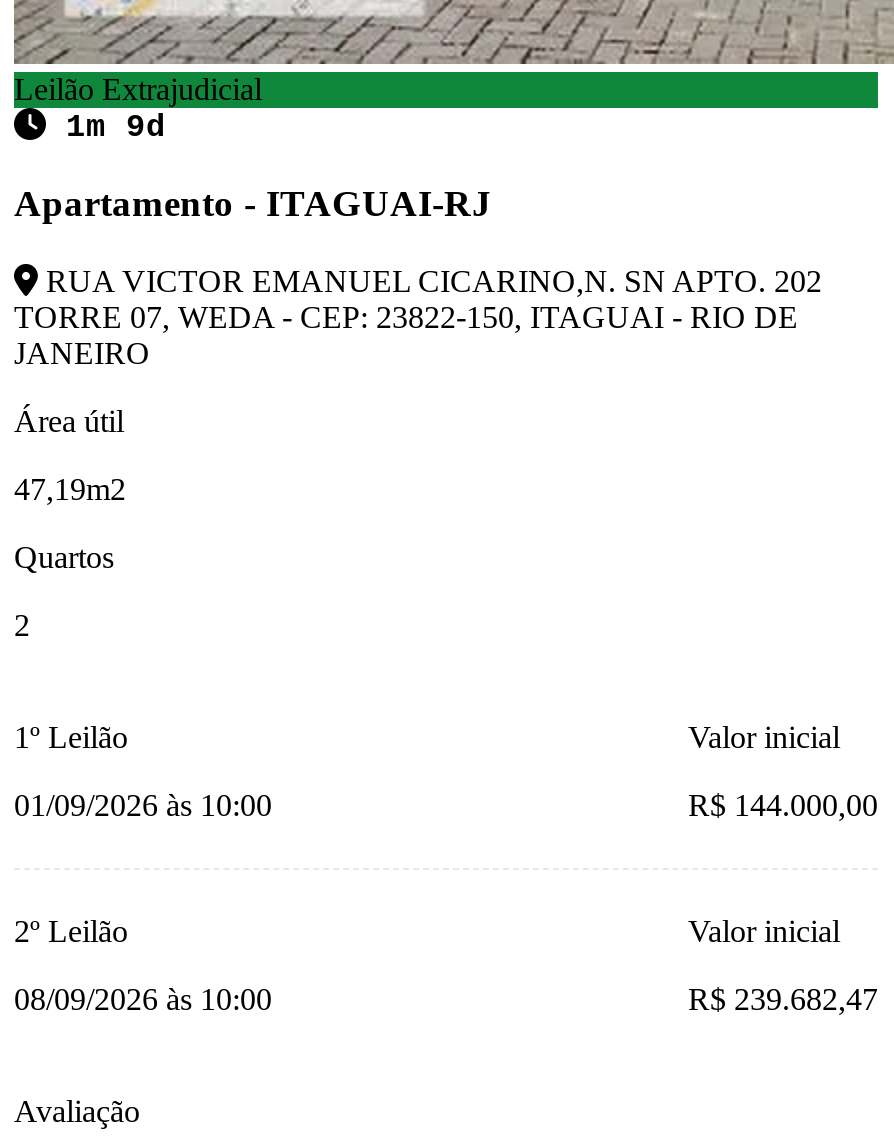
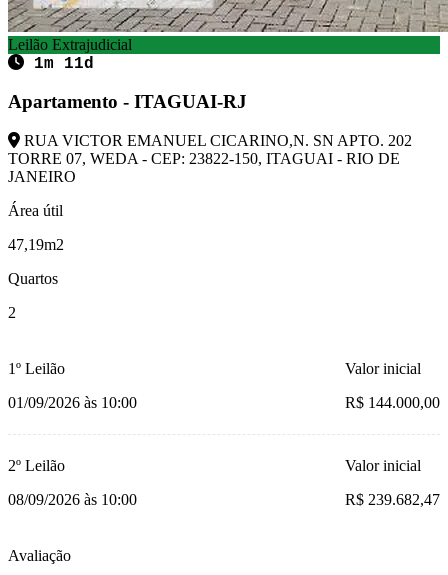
- 1m 9d
+ 1m 11d
